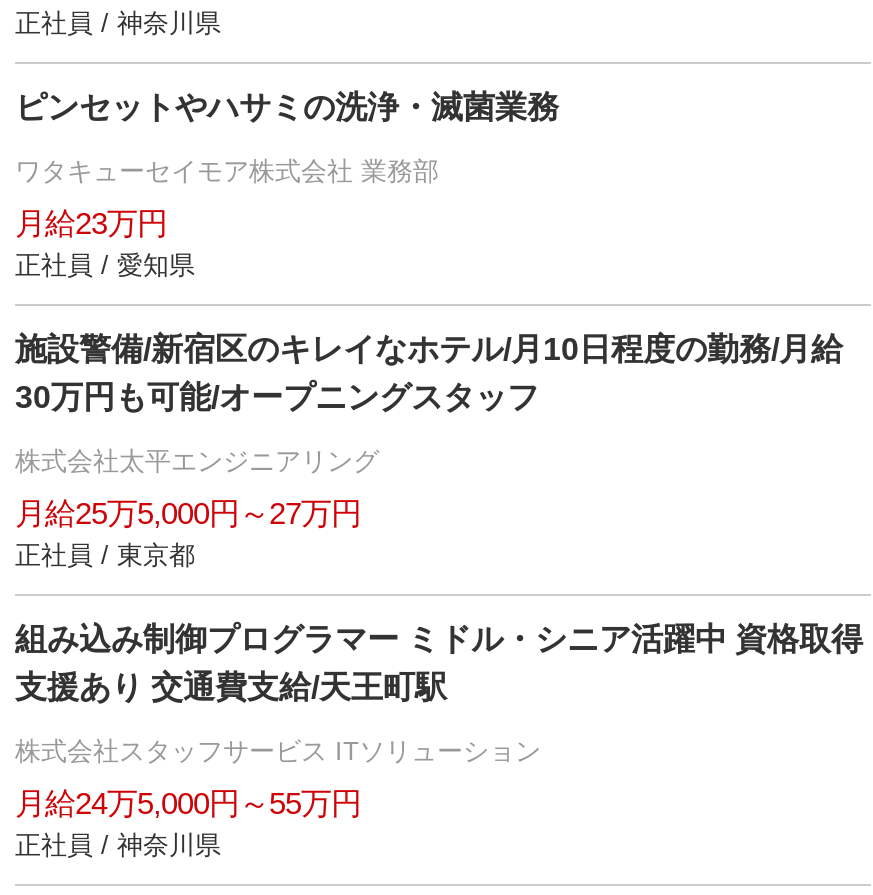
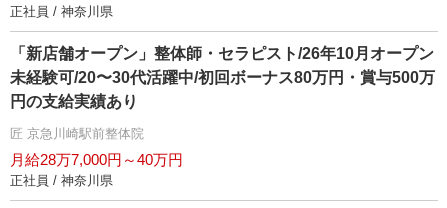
- ピンセットやハサミの洗浄・滅菌業務
- ワタキューセイモア株式会社 業務部
- 月給23万円
- 正社員 / 愛知県
- 施設警備/新宿区のキレイなホテル/月10日程度の勤務/月給
- 30万円も可能/オープニングスタッフ
- 株式会社太平エンジニアリング
- 月給25万5,000円～27万円
- 正社員 / 東京都
- 組み込み制御プログラマー ミドル・シニア活躍中 資格取得
- 支援あり 交通費支給/天王町駅
- 株式会社スタッフサービス ITソリューション
- 月給24万5,000円～55万円
+ 「新店舗オープン」整体師・セラピスト/26年10月オープン
+ 未経験可/20〜30代活躍中/初回ボーナス80万円・賞与500万
+ 円の支給実績あり
+ 匠 京急川崎駅前整体院
+ 月給28万7,000円～40万円
